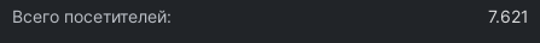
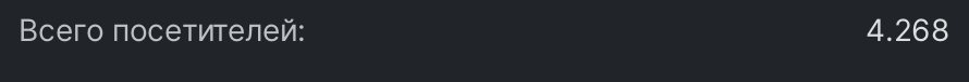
- 7.621
+ 4.268
